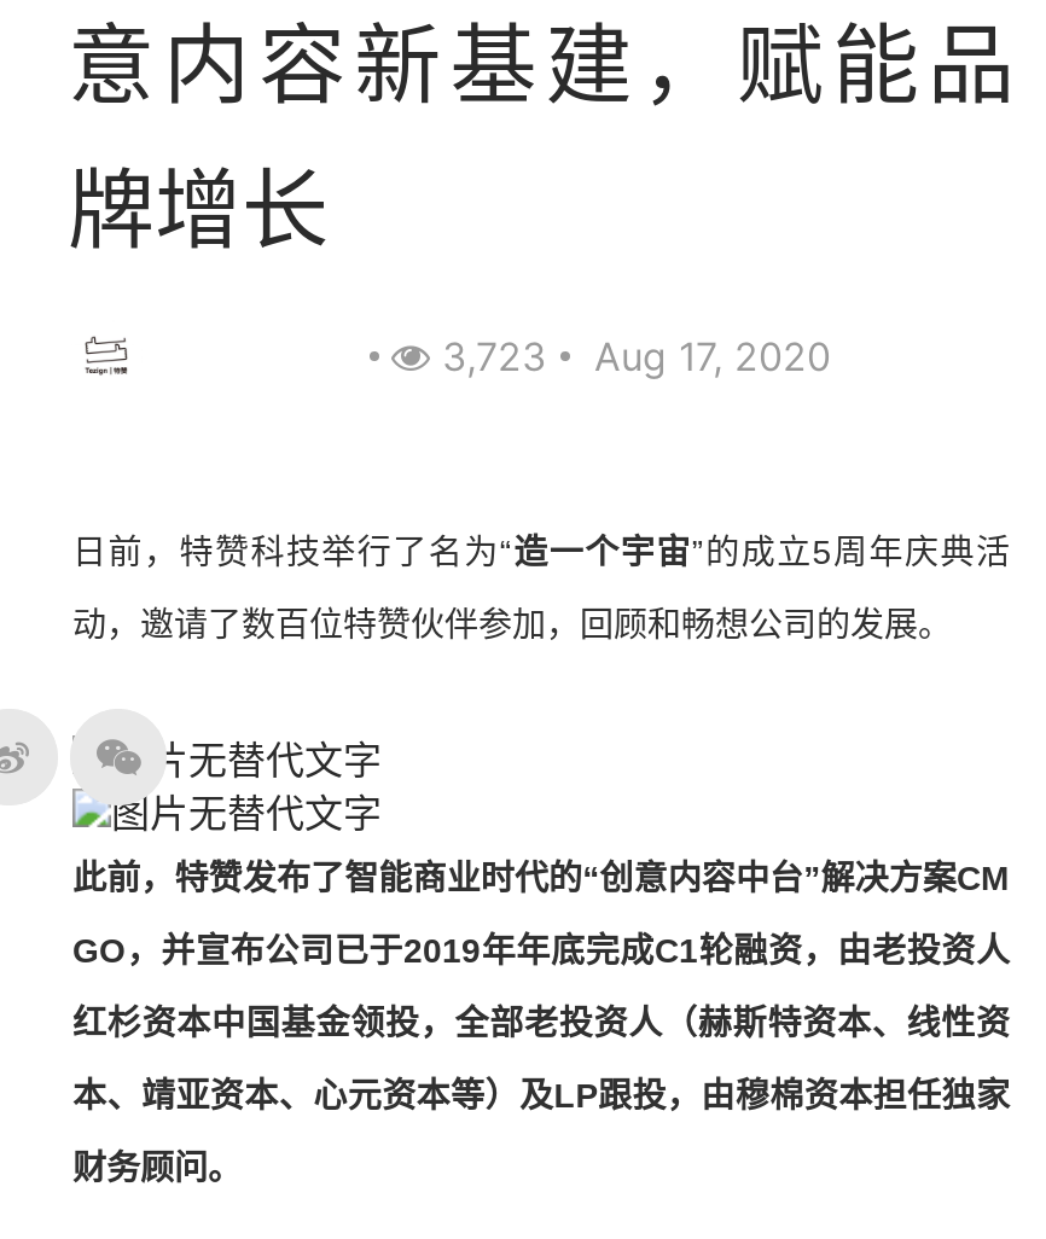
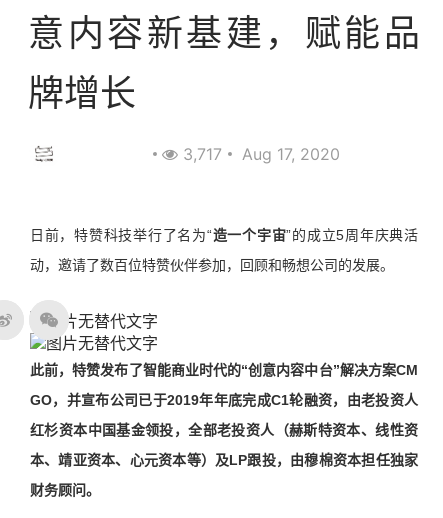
- 3,723
+ 3,717
